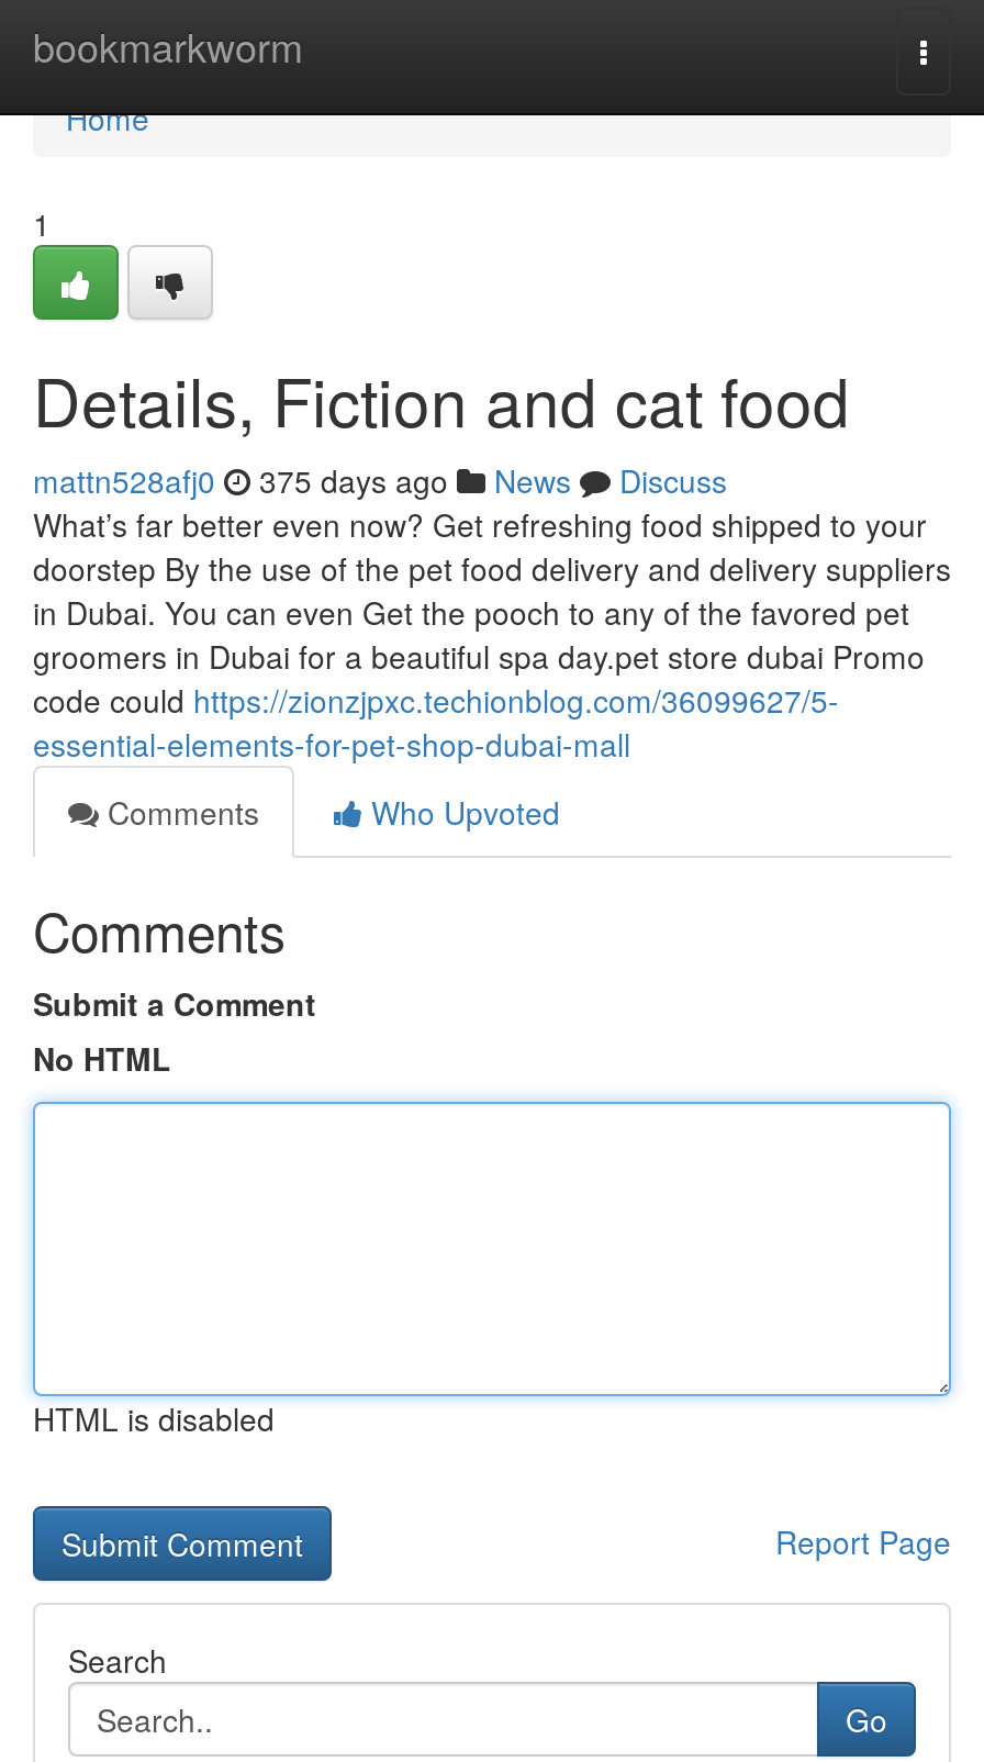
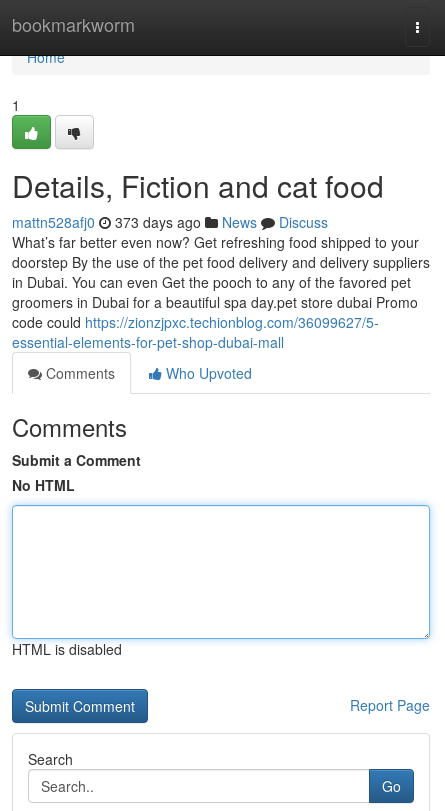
- mattn528afj0 375 days ago News Discuss
+ mattn528afj0 373 days ago News Discuss
